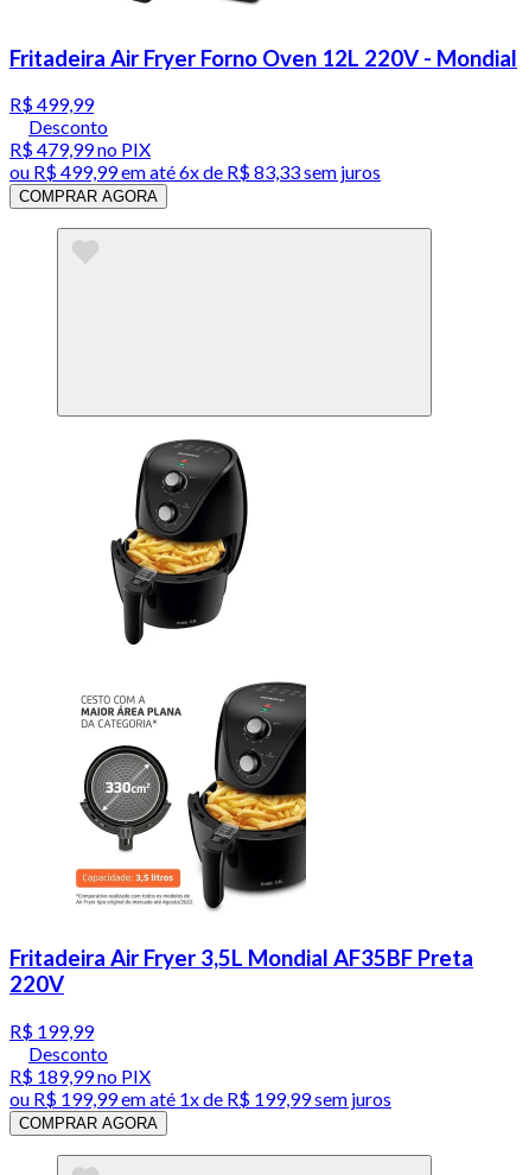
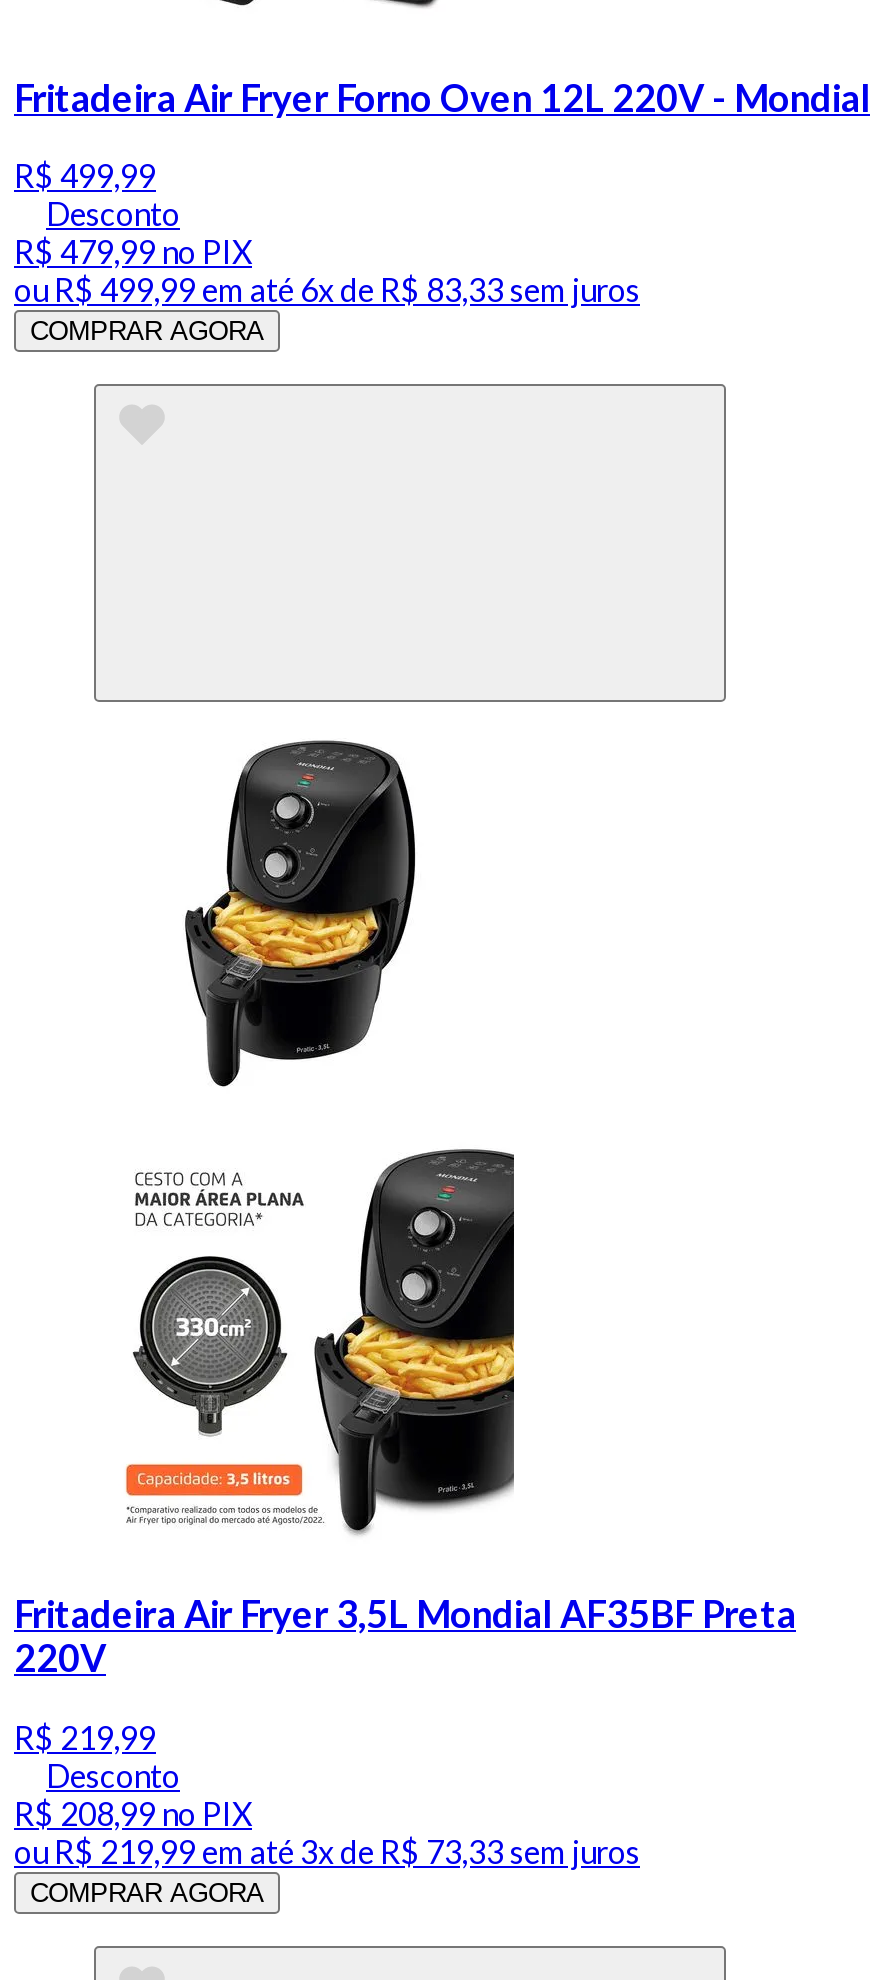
- R$ 199,99
+ R$ 219,99

- R$ 189,99no PIX
+ R$ 208,99no PIX

- ouR$ 199,99em até 1x de R$ 199,99 sem juros
+ ouR$ 219,99em até 3x de R$ 73,33 sem juros
